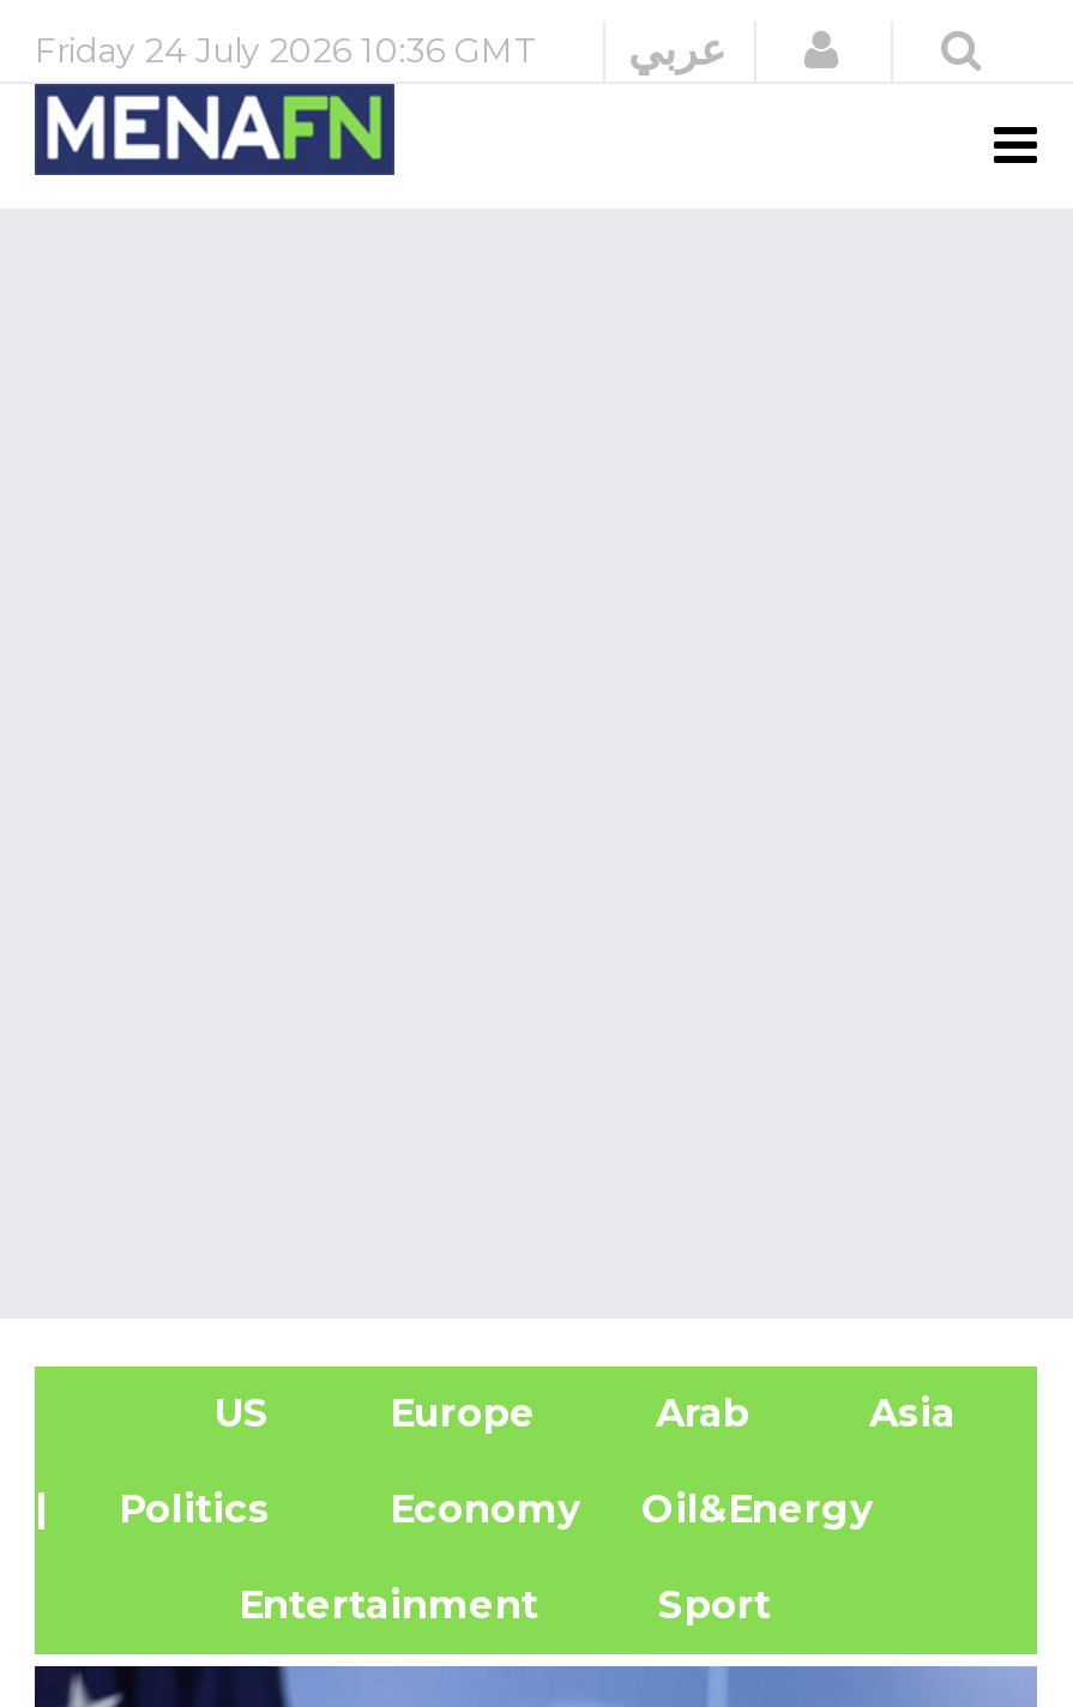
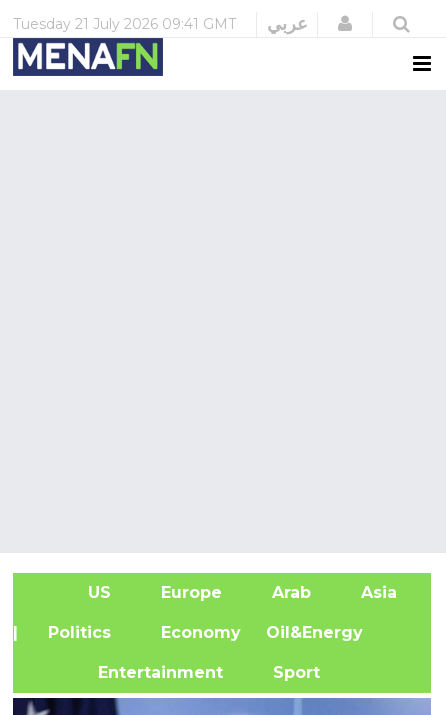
- Friday 24 July 2026 10:36 GMT
+ Tuesday 21 July 2026 09:41 GMT
